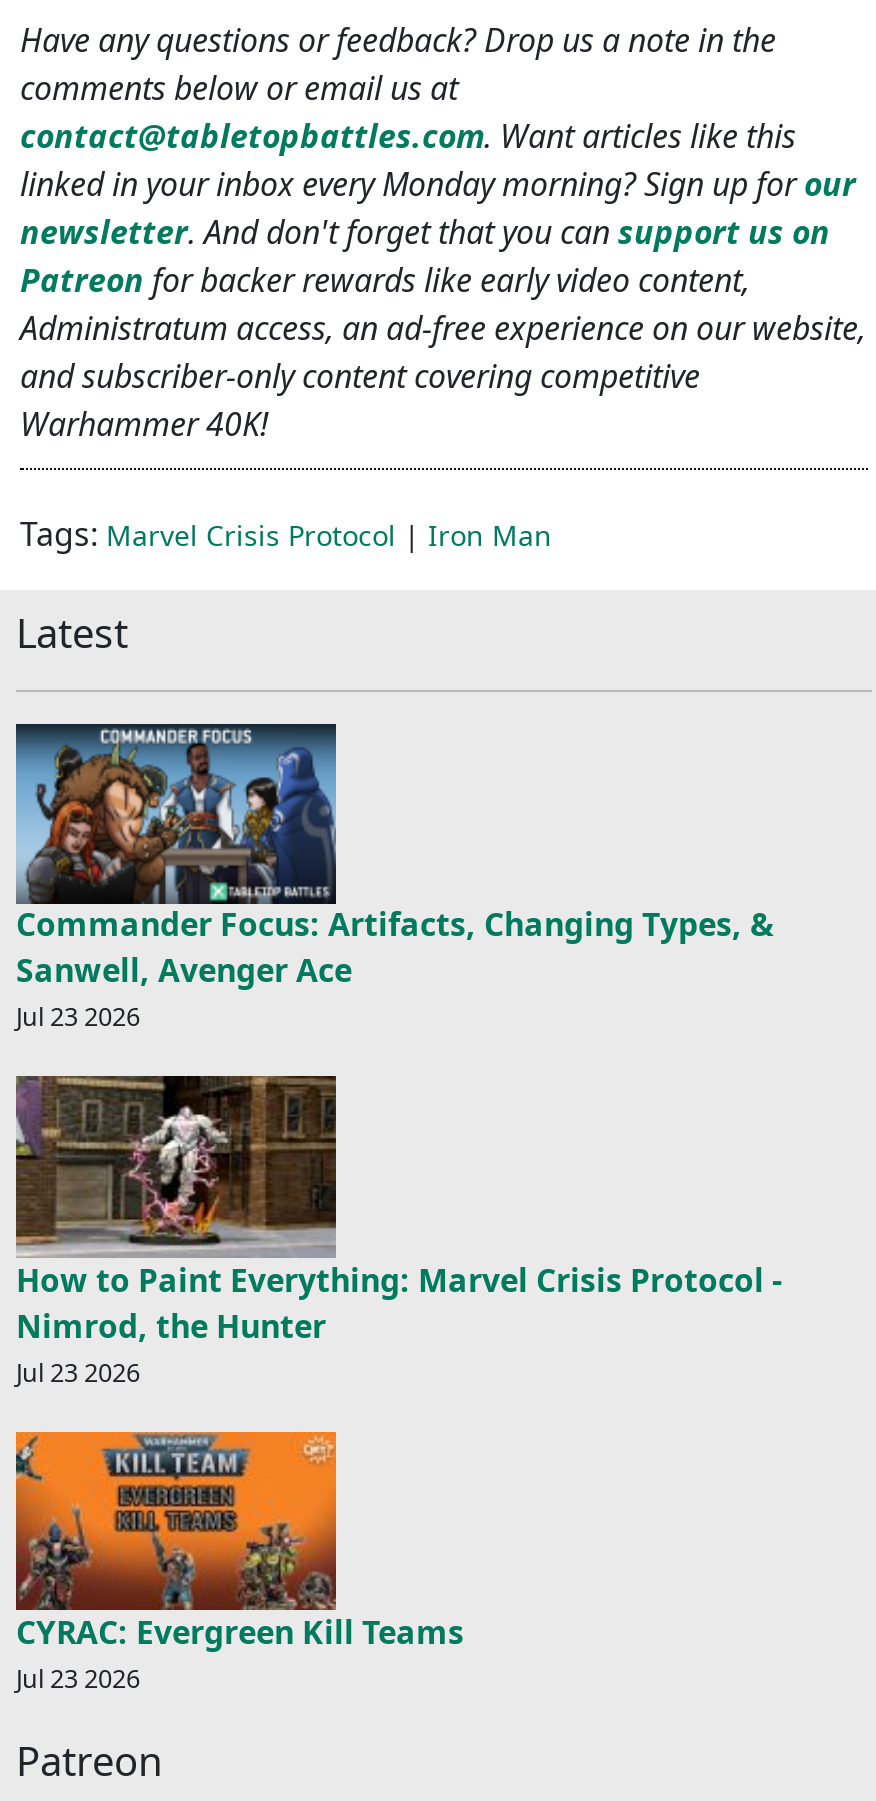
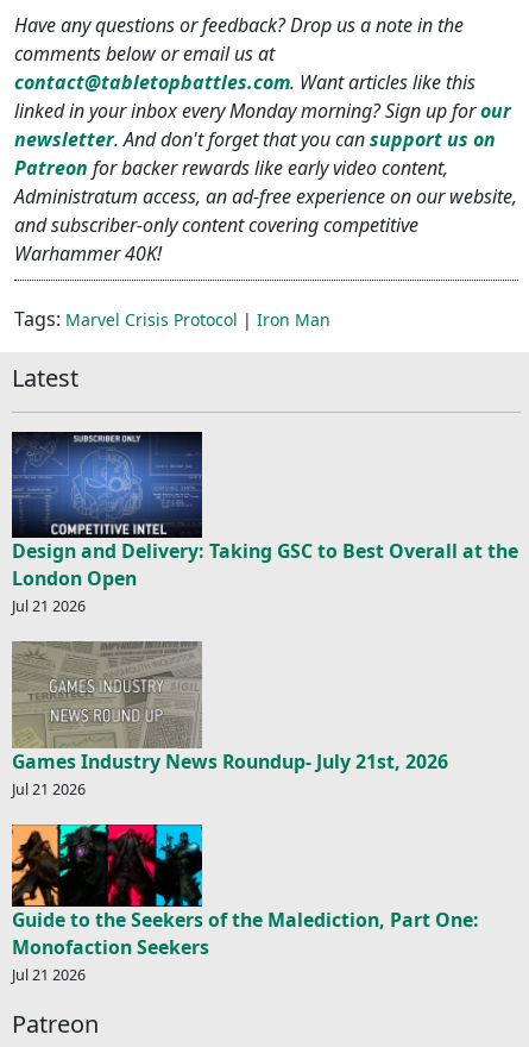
- [image]
- Commander Focus: Artifacts, Changing Types, &
- Sanwell, Avenger Ace
- Jul 23 2026
+ [image]
+ Design and Delivery: Taking GSC to Best Overall at the
+ London Open
+ Jul 21 2026

- [image]
- How to Paint Everything: Marvel Crisis Protocol -
- Nimrod, the Hunter
- Jul 23 2026
+ [image]
+ Games Industry News Roundup- July 21st, 2026
+ Jul 21 2026

- [image]
+ [image]

- CYRAC: Evergreen Kill Teams
- Jul 23 2026
+ Guide to the Seekers of the Malediction, Part One:
+ Monofaction Seekers
+ Jul 21 2026
